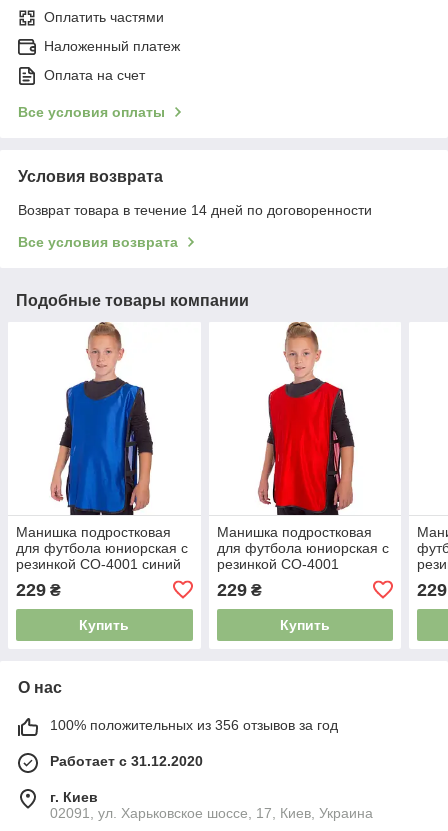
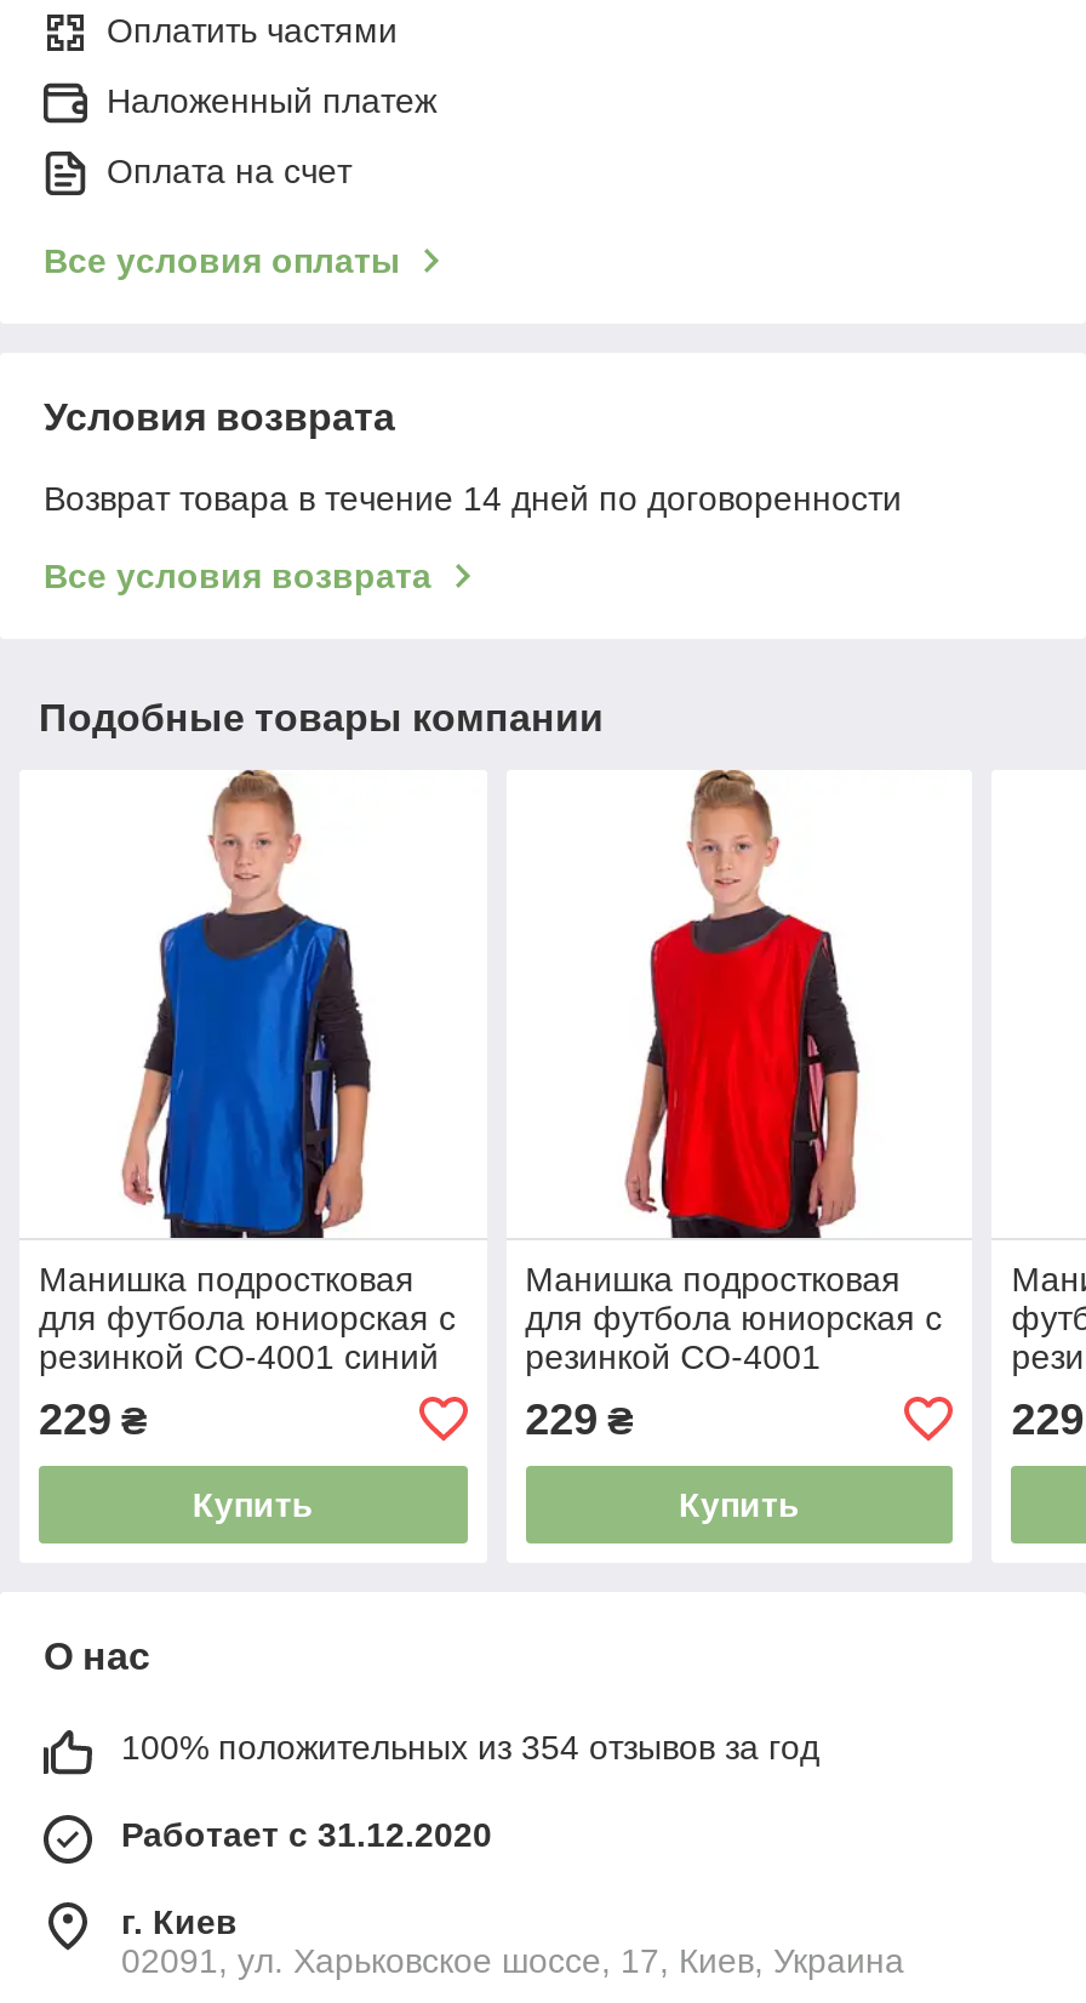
- 100% положительных из 356 отзывов за год
+ 100% положительных из 354 отзывов за год
